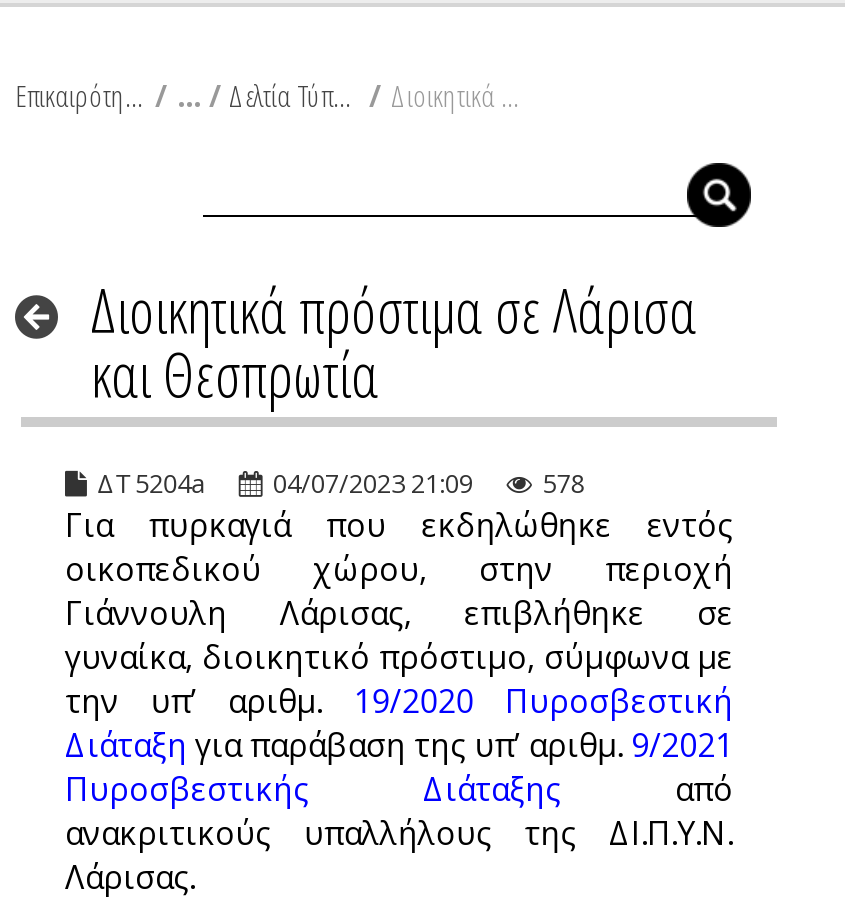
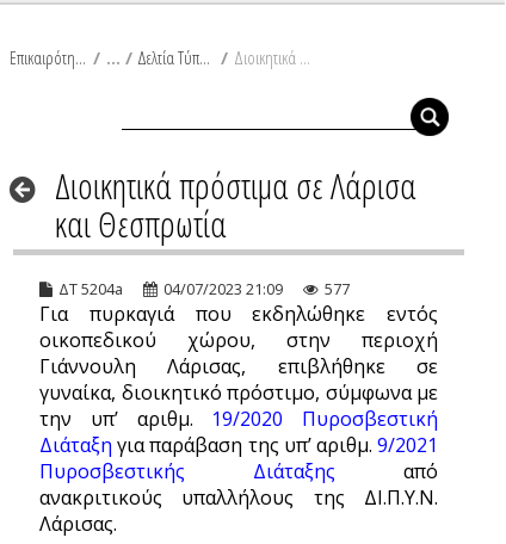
- 578
+ 577
